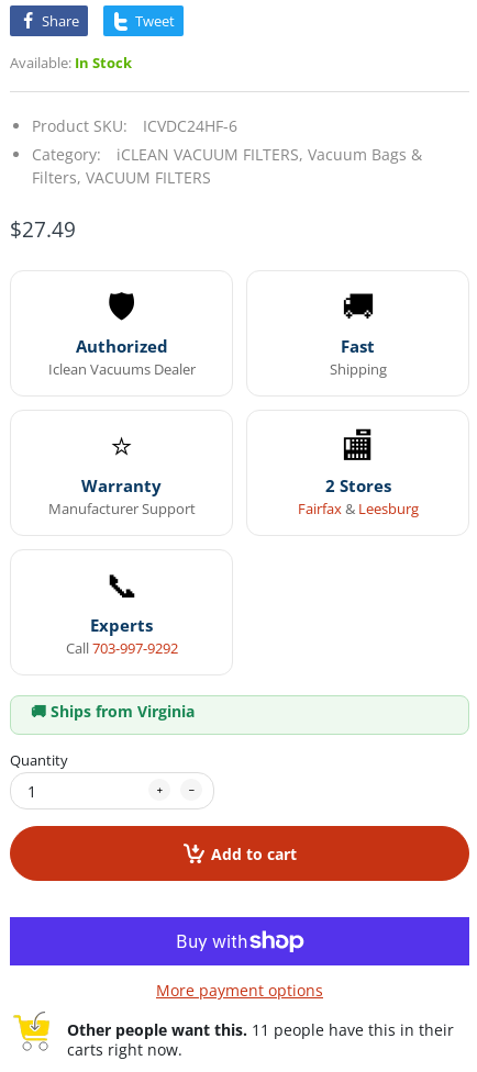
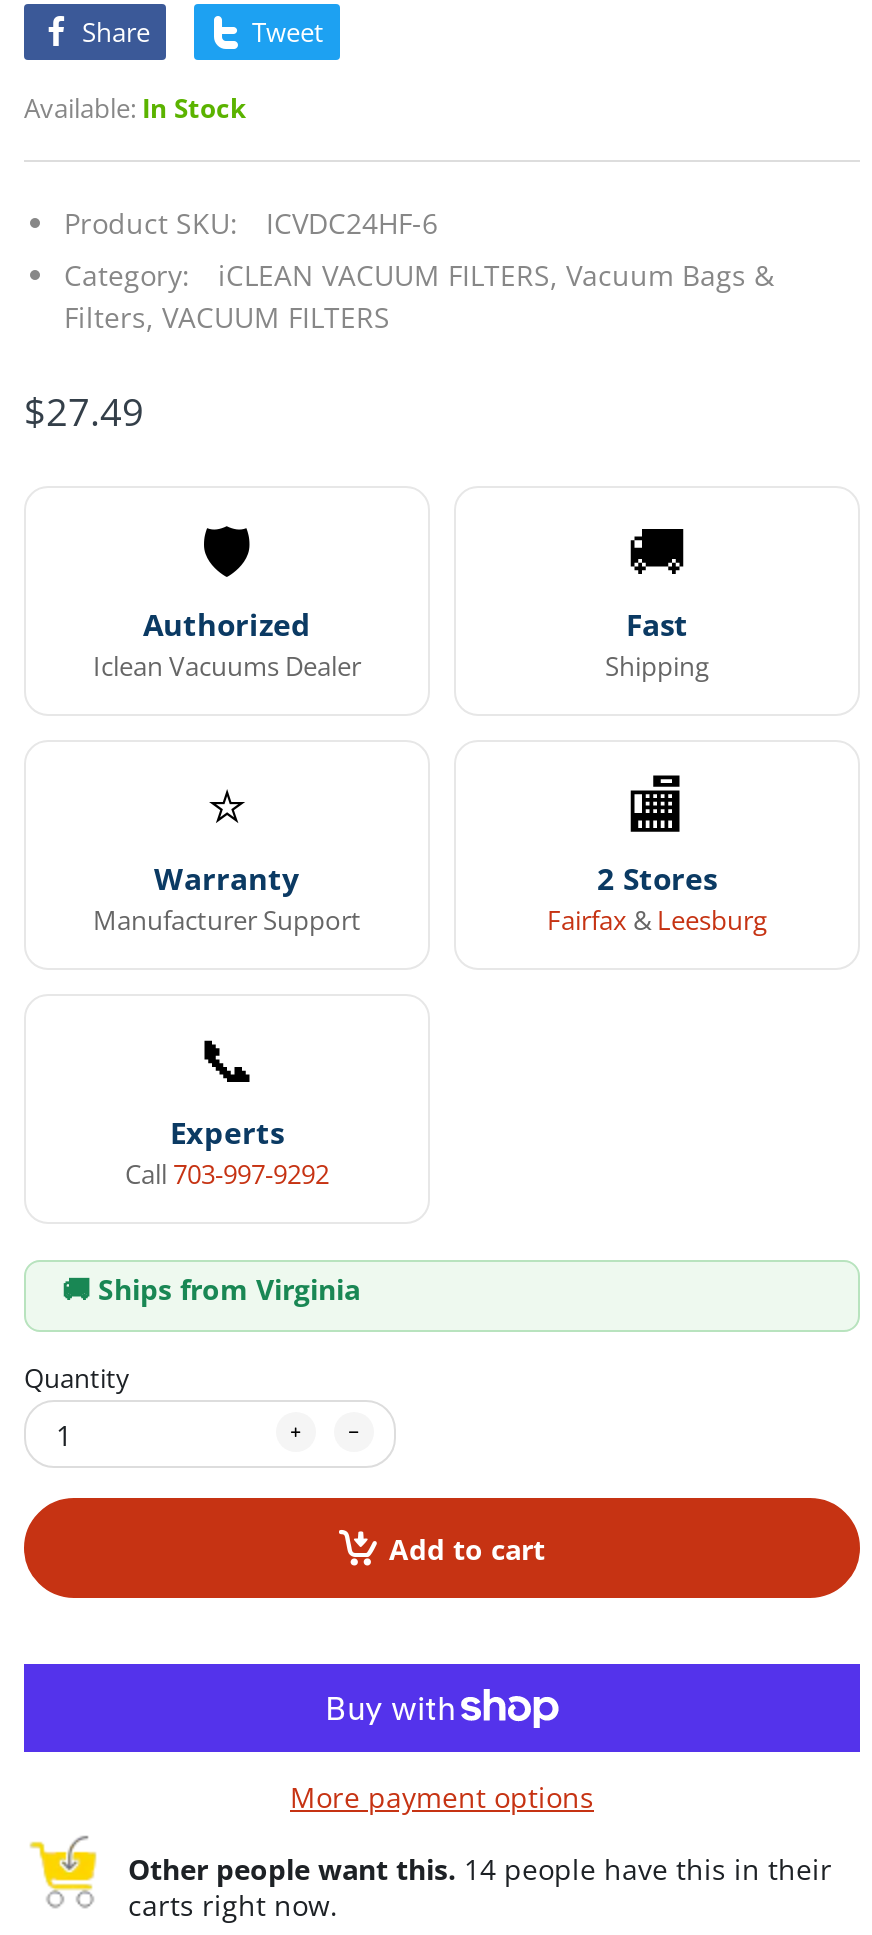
- Other people want this. 11 people have this in their
+ Other people want this. 14 people have this in their
